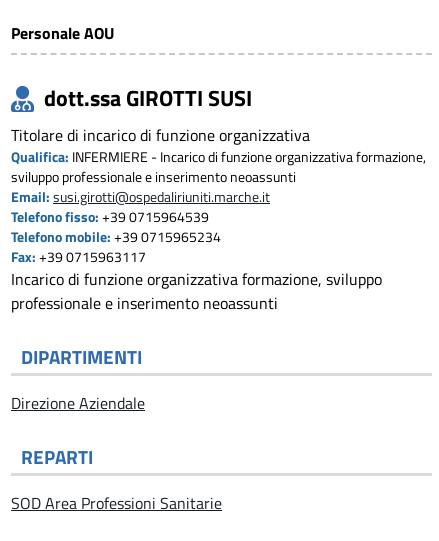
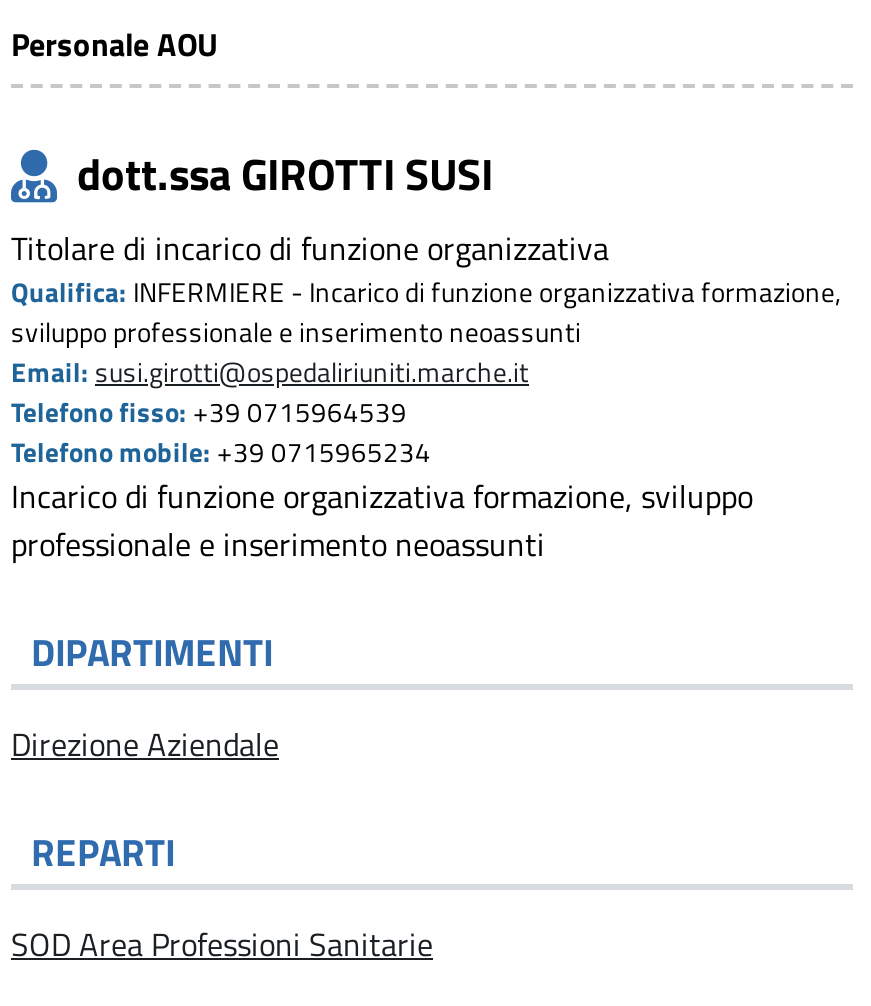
- Fax: +39 0715963117
